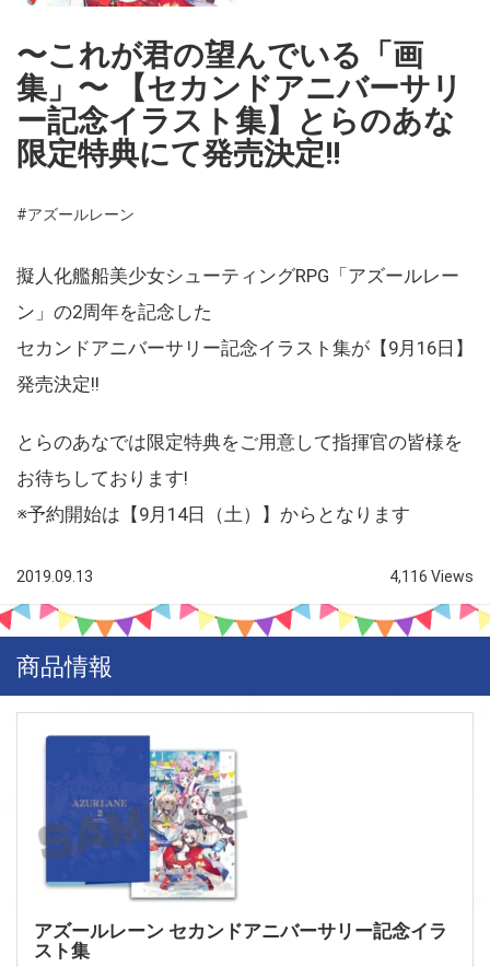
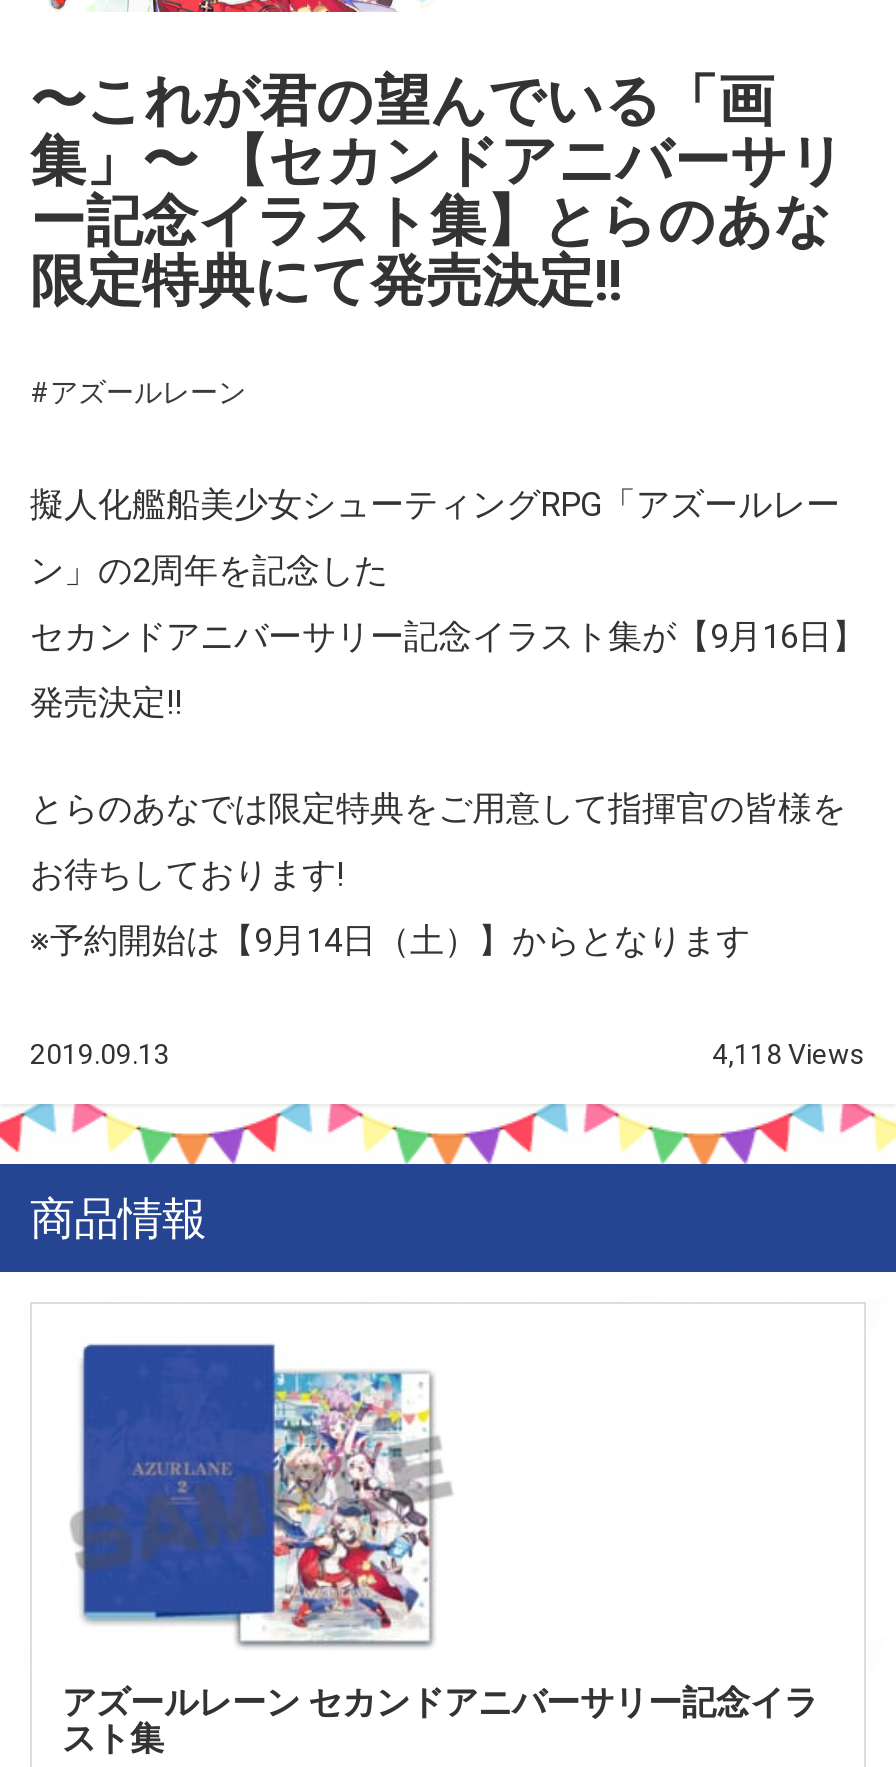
- 4,116 Views
+ 4,118 Views
